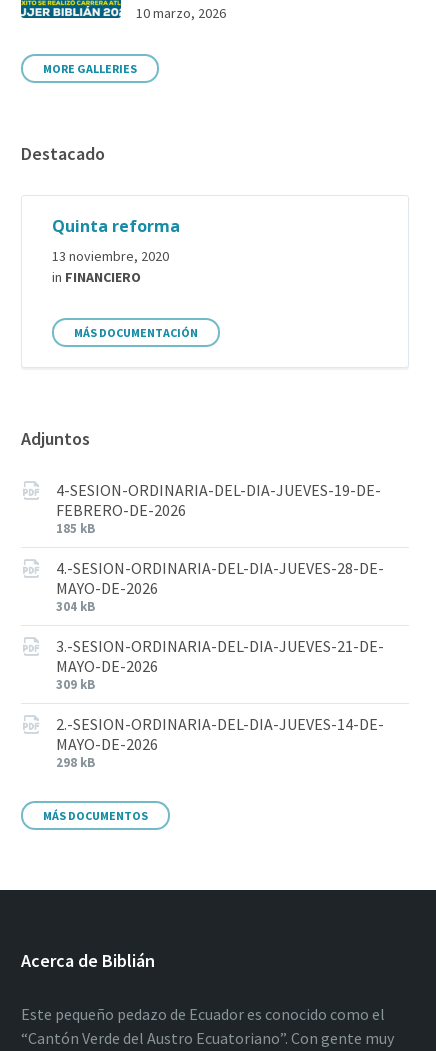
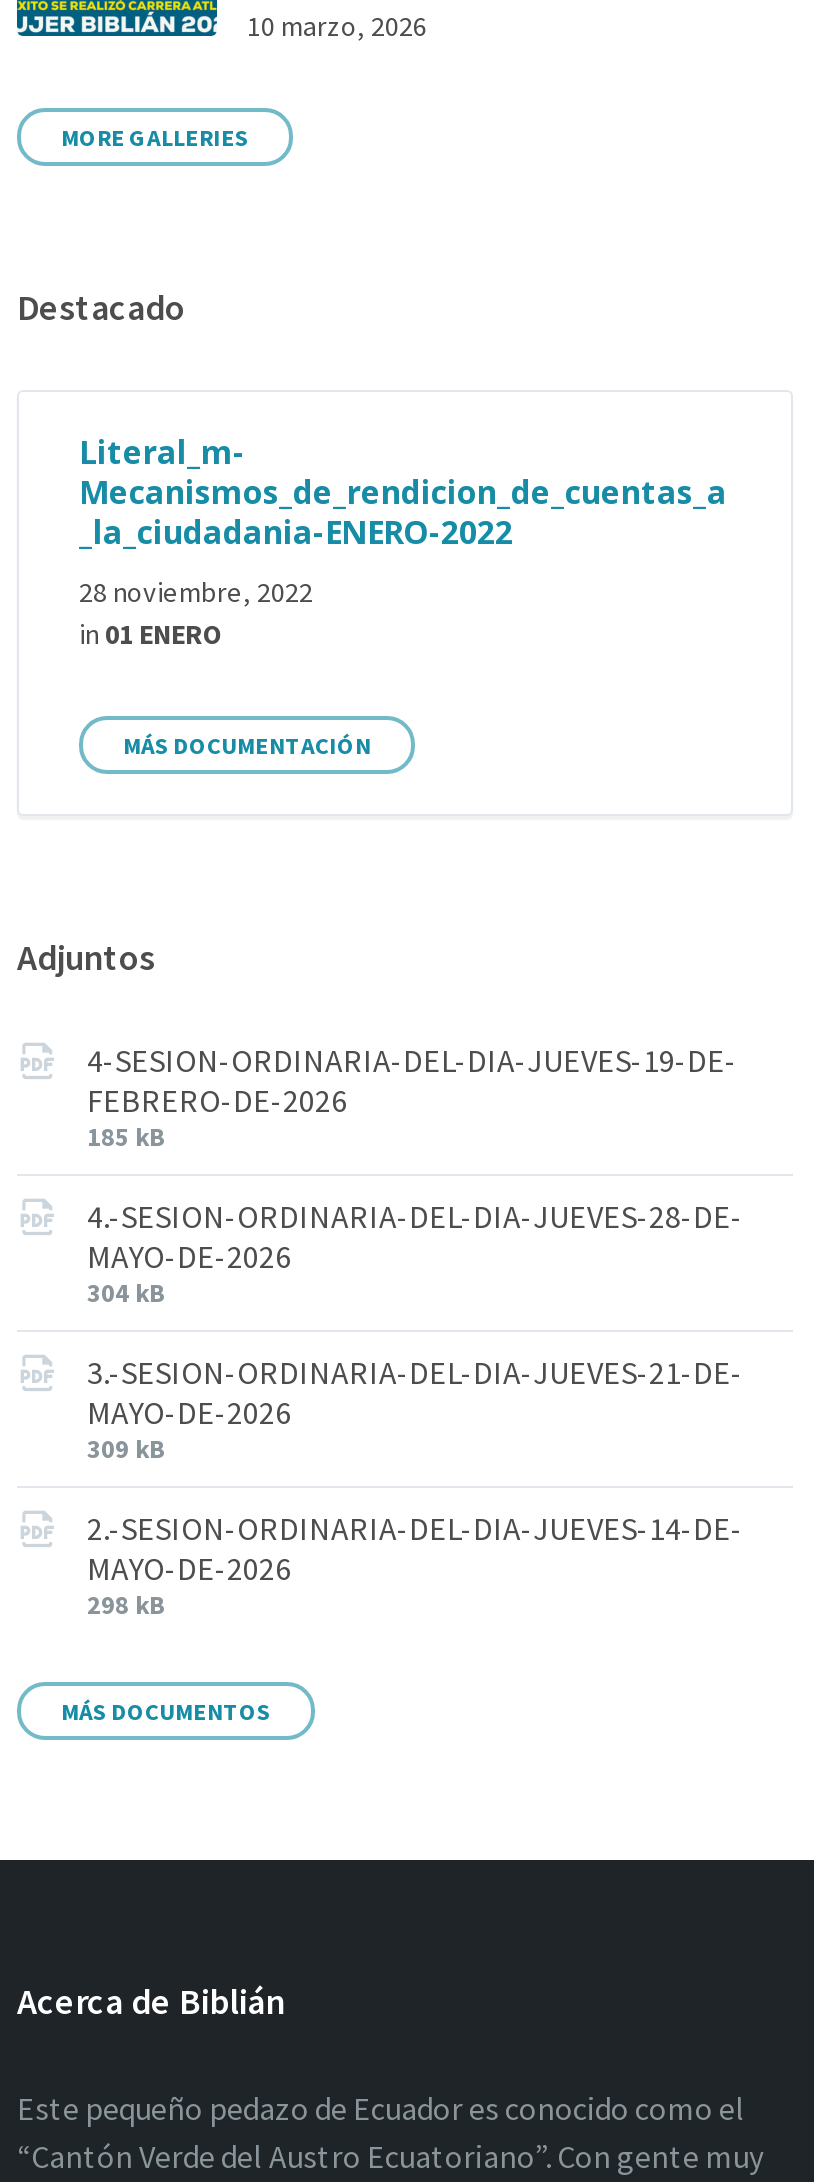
- Quinta reforma
+ Literal_m-
+ Mecanismos_de_rendicion_de_cuentas_a
+ _la_ciudadania-ENERO-2022

- 13 noviembre, 2020
- in FINANCIERO
+ 28 noviembre, 2022
+ in 01 ENERO
